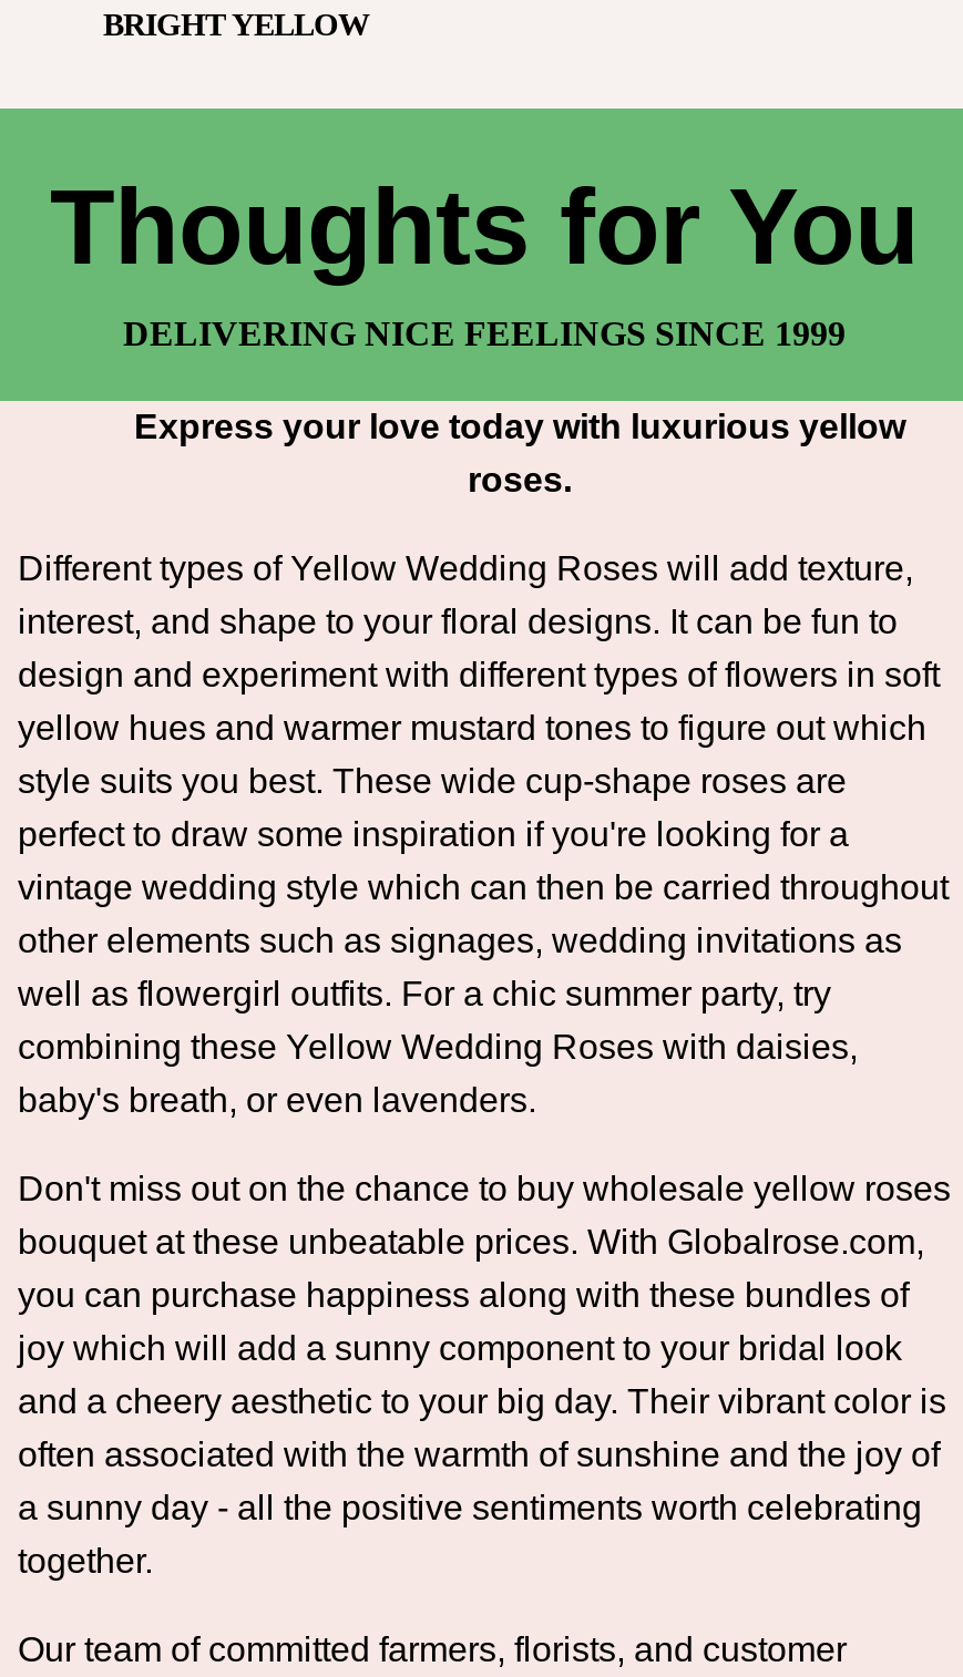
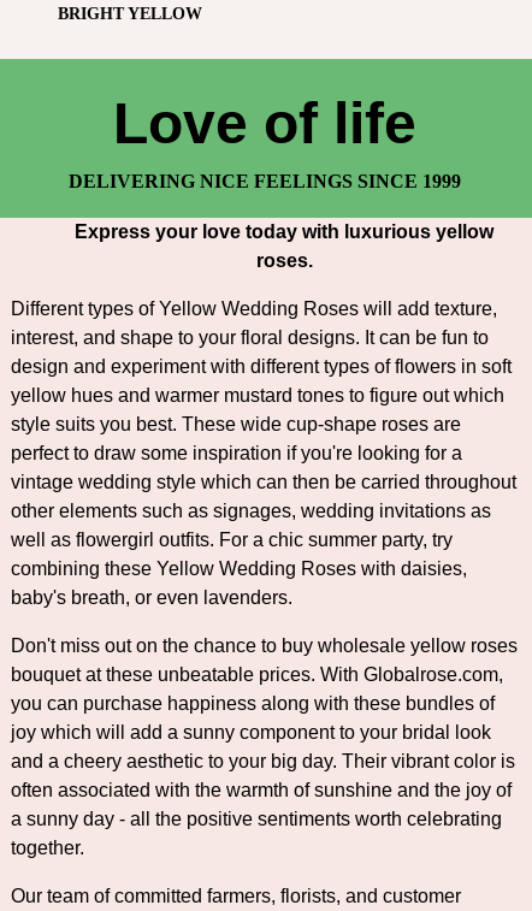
- Thoughts for You
+ Love of life
